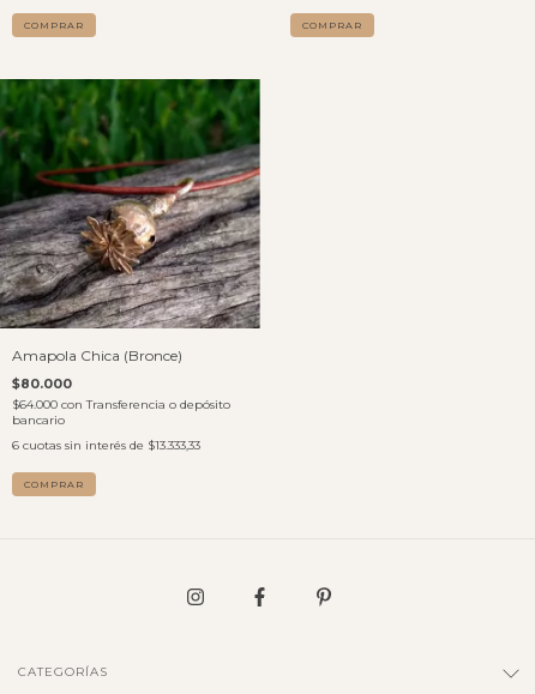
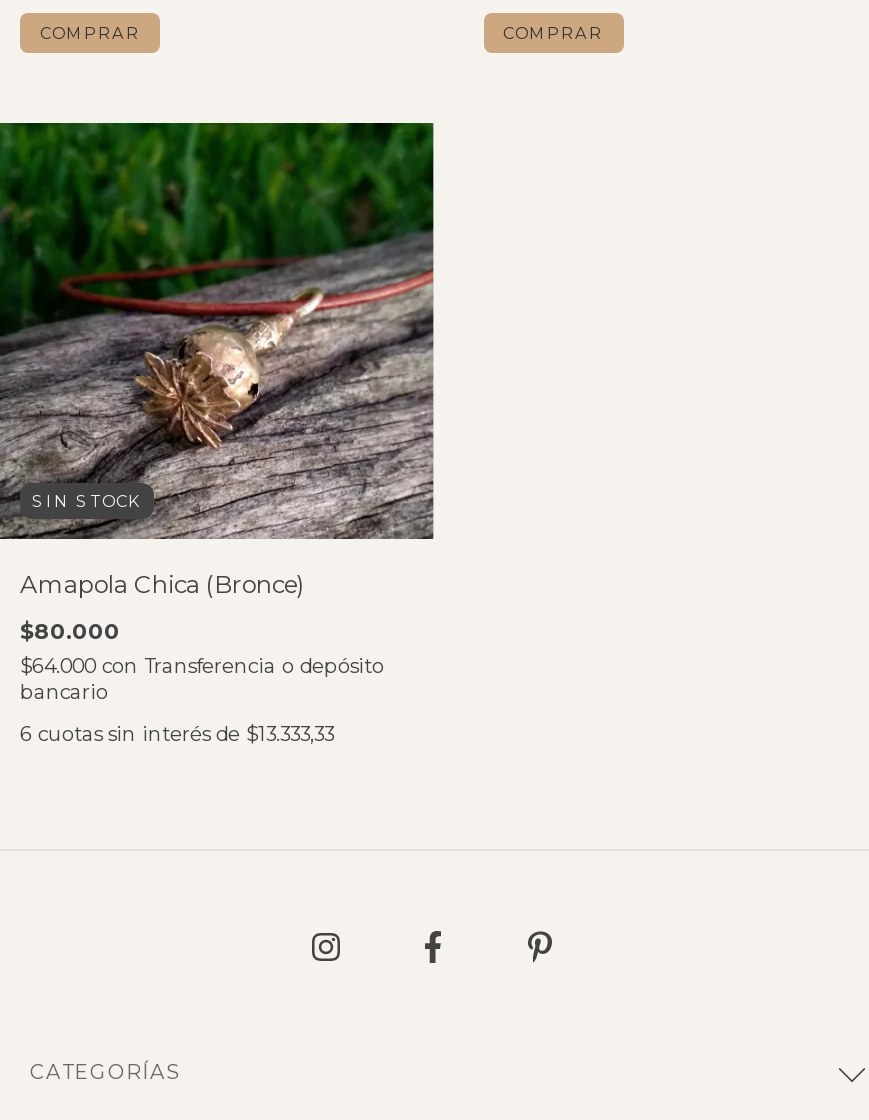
+ SIN STOCK

- COMPRAR
